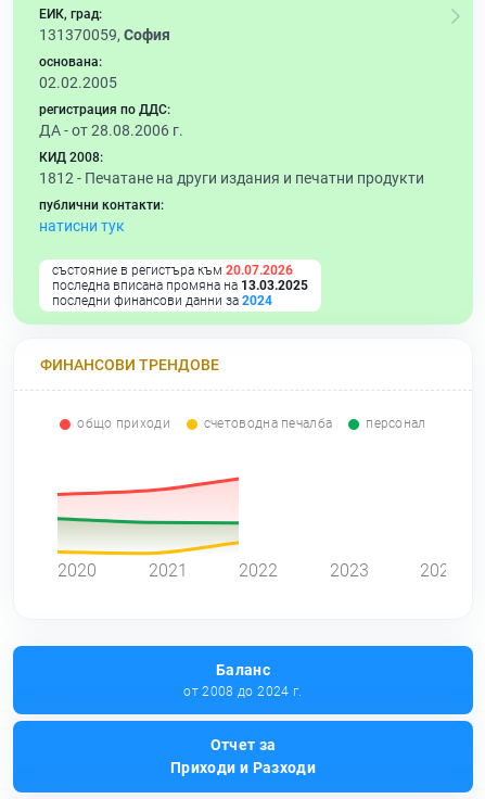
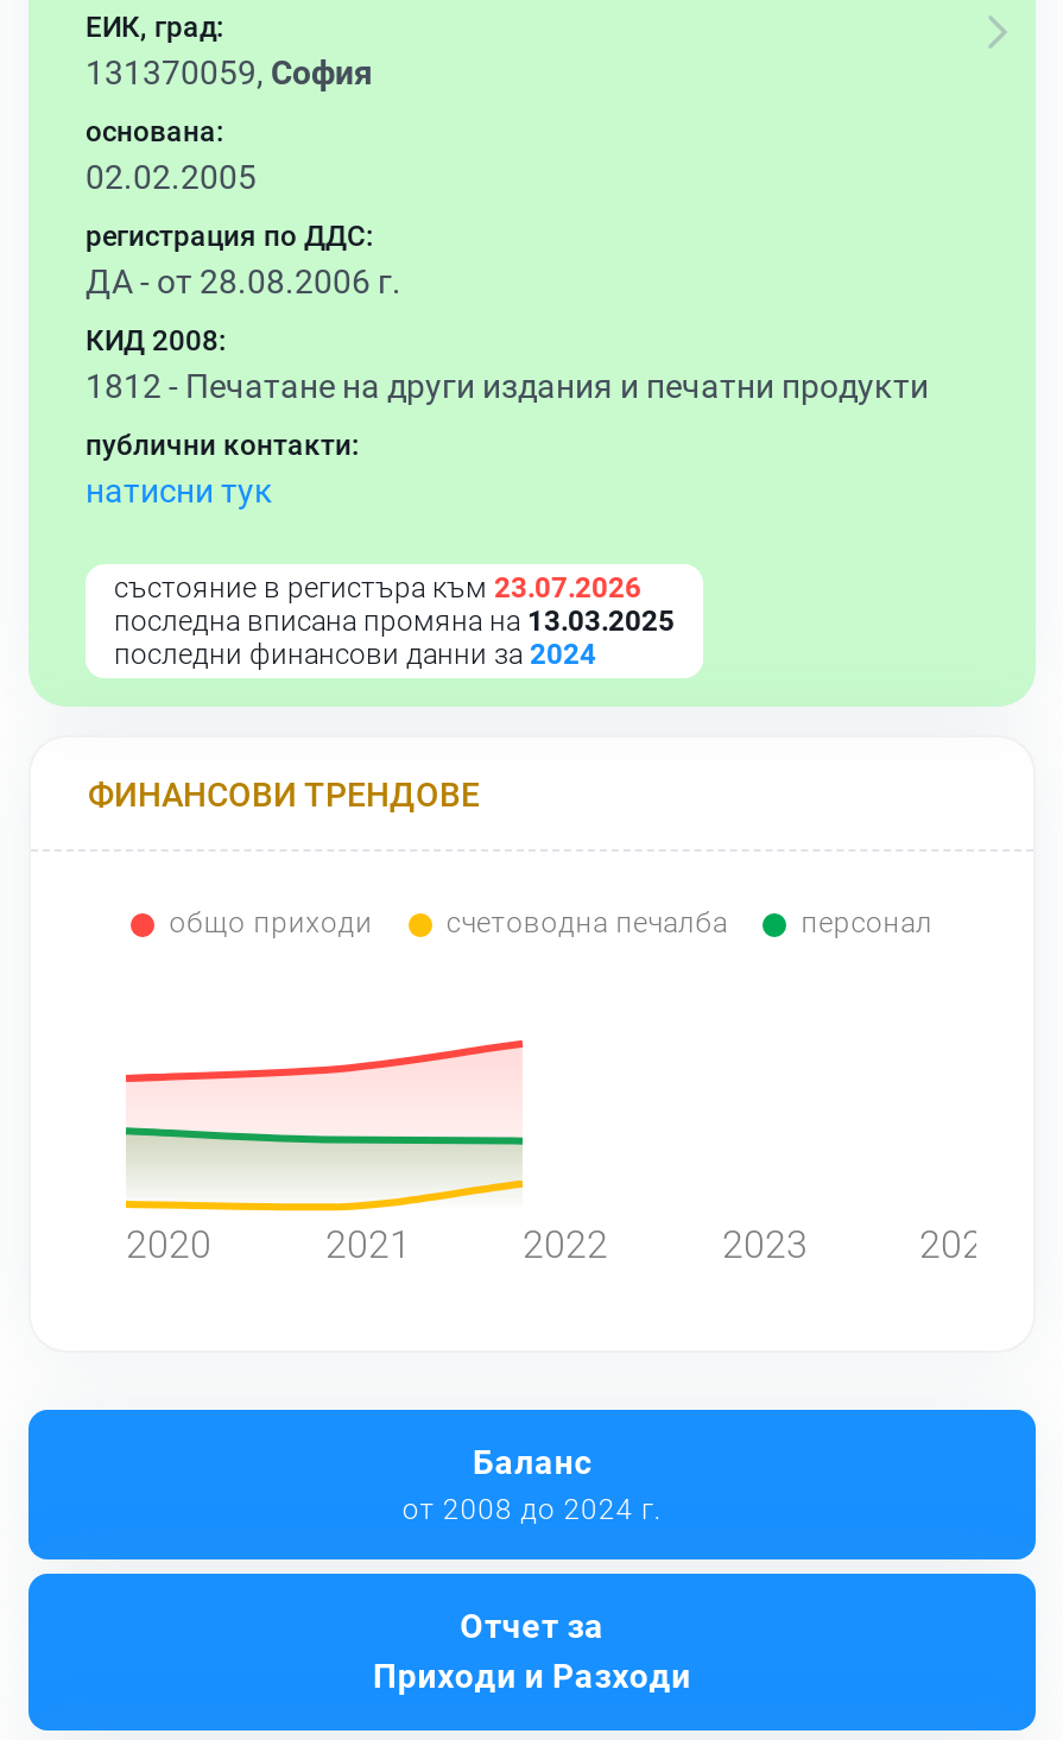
- състояние в регистъра към 20.07.2026
+ състояние в регистъра към 23.07.2026
